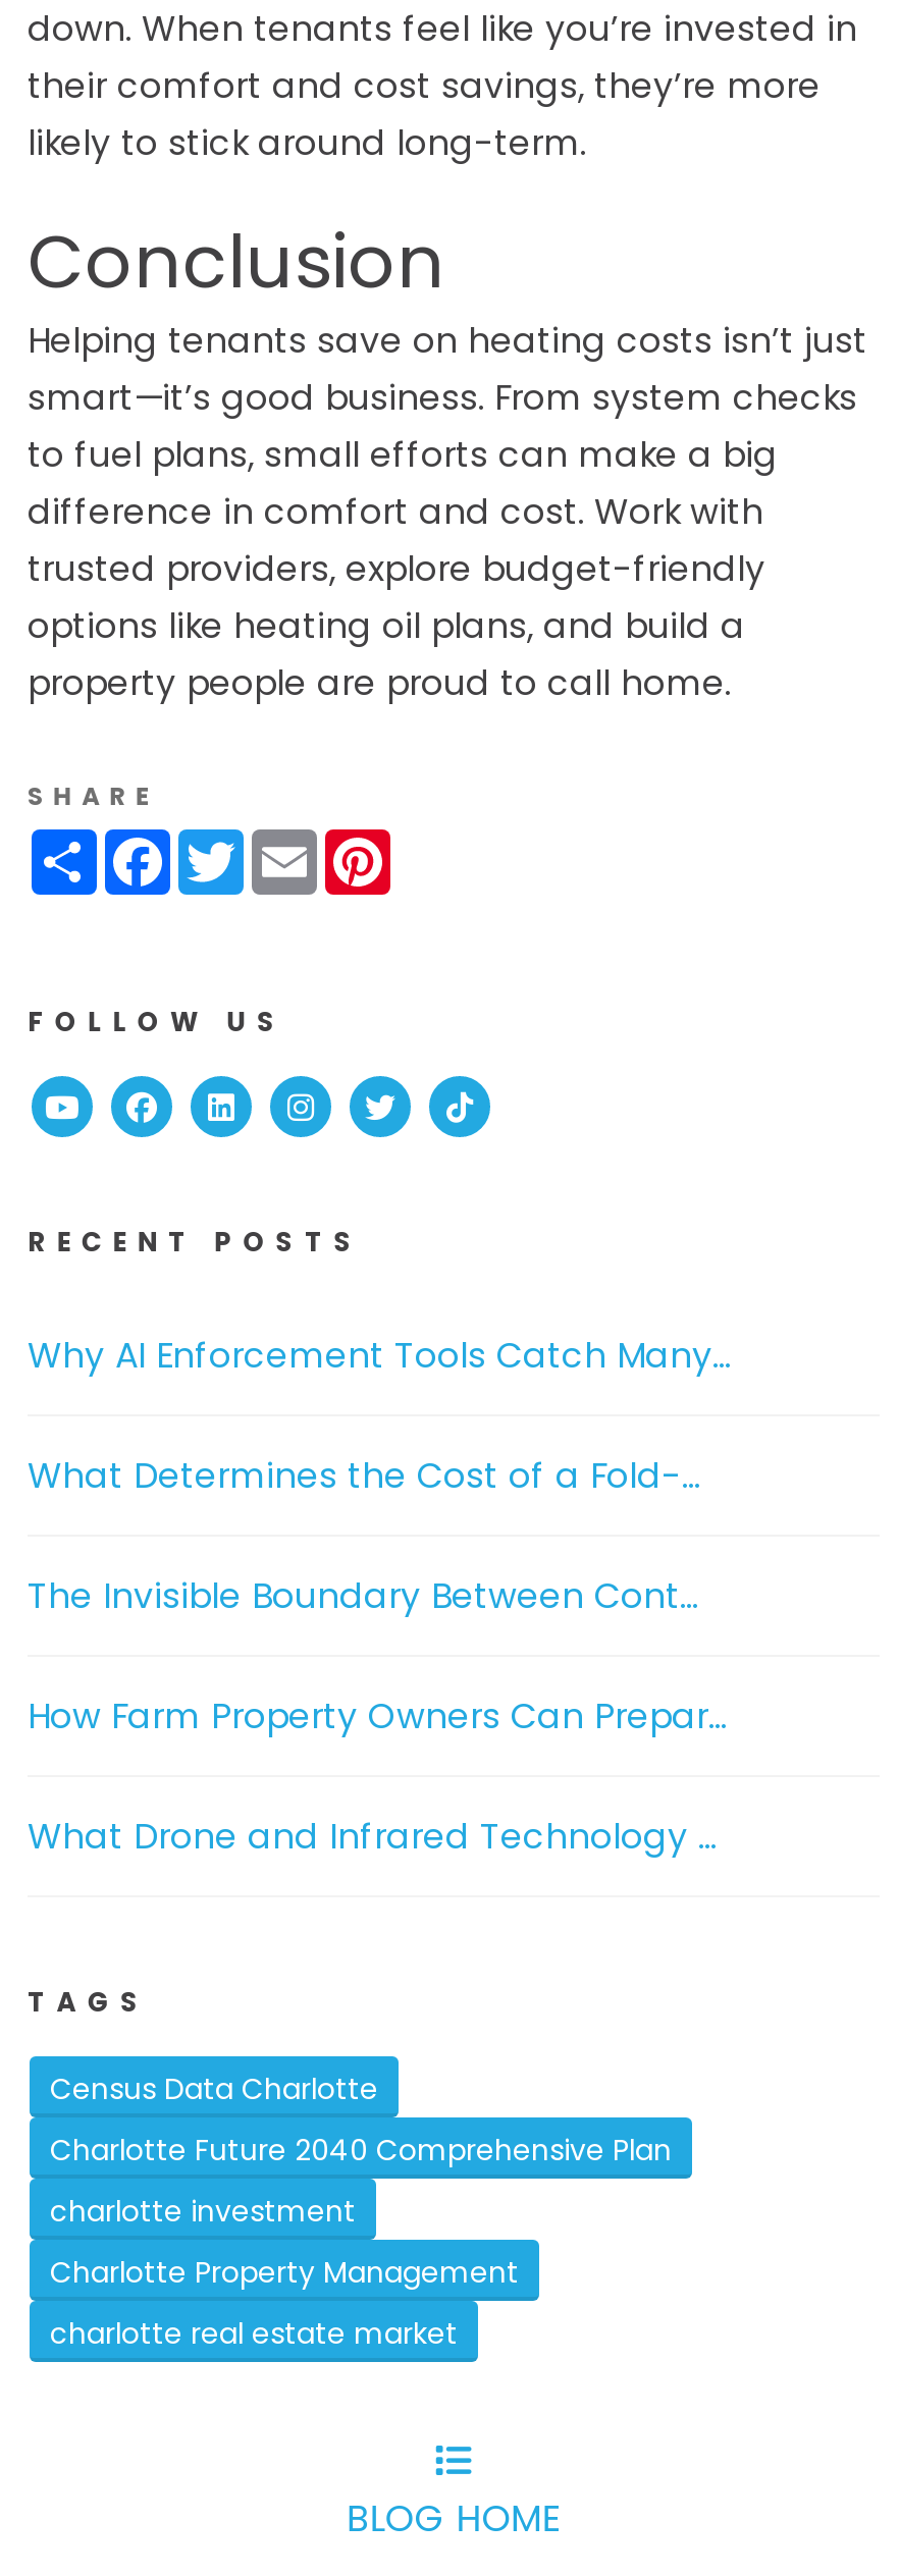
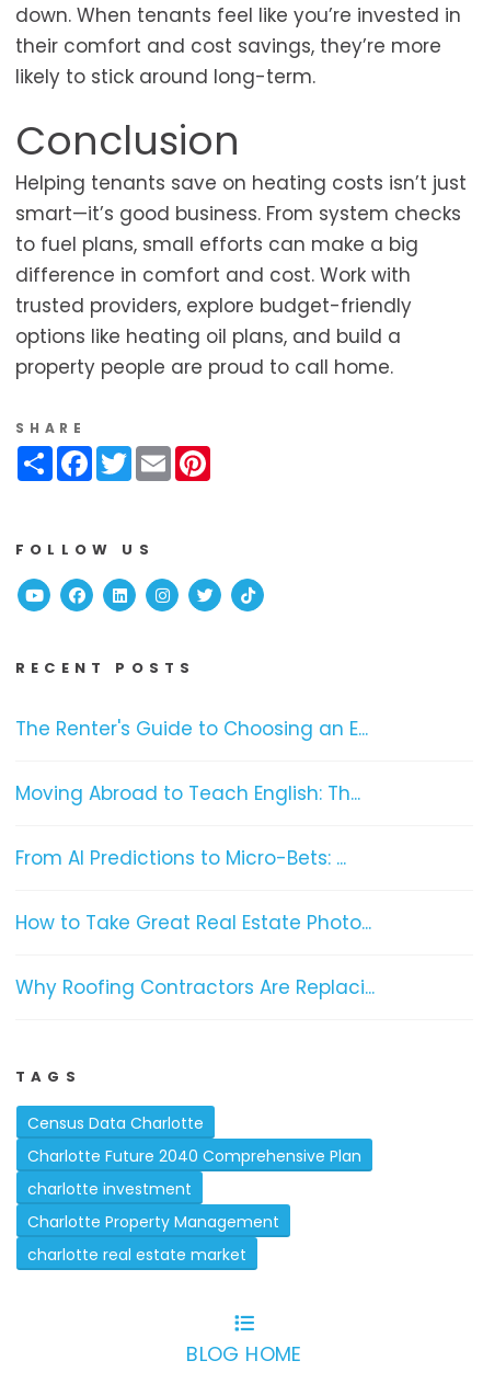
- Why AI Enforcement Tools Catch Many...
+ The Renter's Guide to Choosing an E...

- What Determines the Cost of a Fold-...
+ Moving Abroad to Teach English: Th...

- The Invisible Boundary Between Cont...
+ From AI Predictions to Micro-Bets: ...

- How Farm Property Owners Can Prepar...
+ How to Take Great Real Estate Photo...

- What Drone and Infrared Technology ...
+ Why Roofing Contractors Are Replaci...
